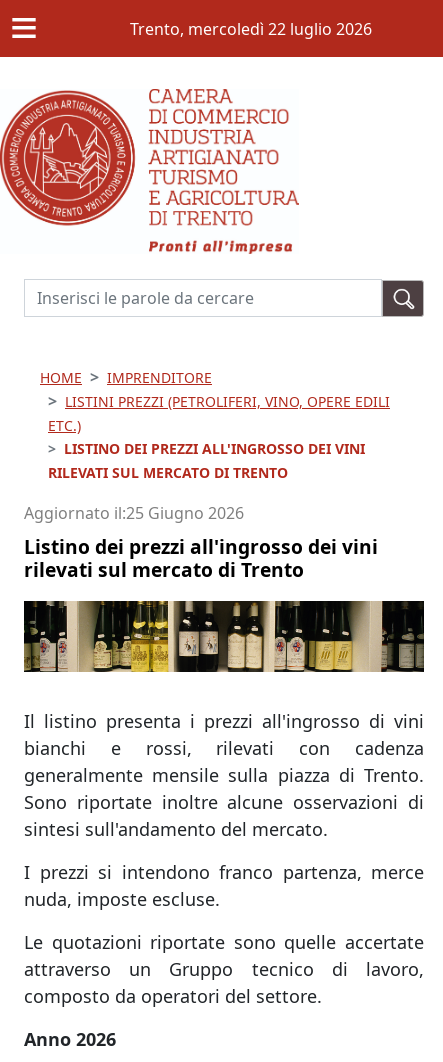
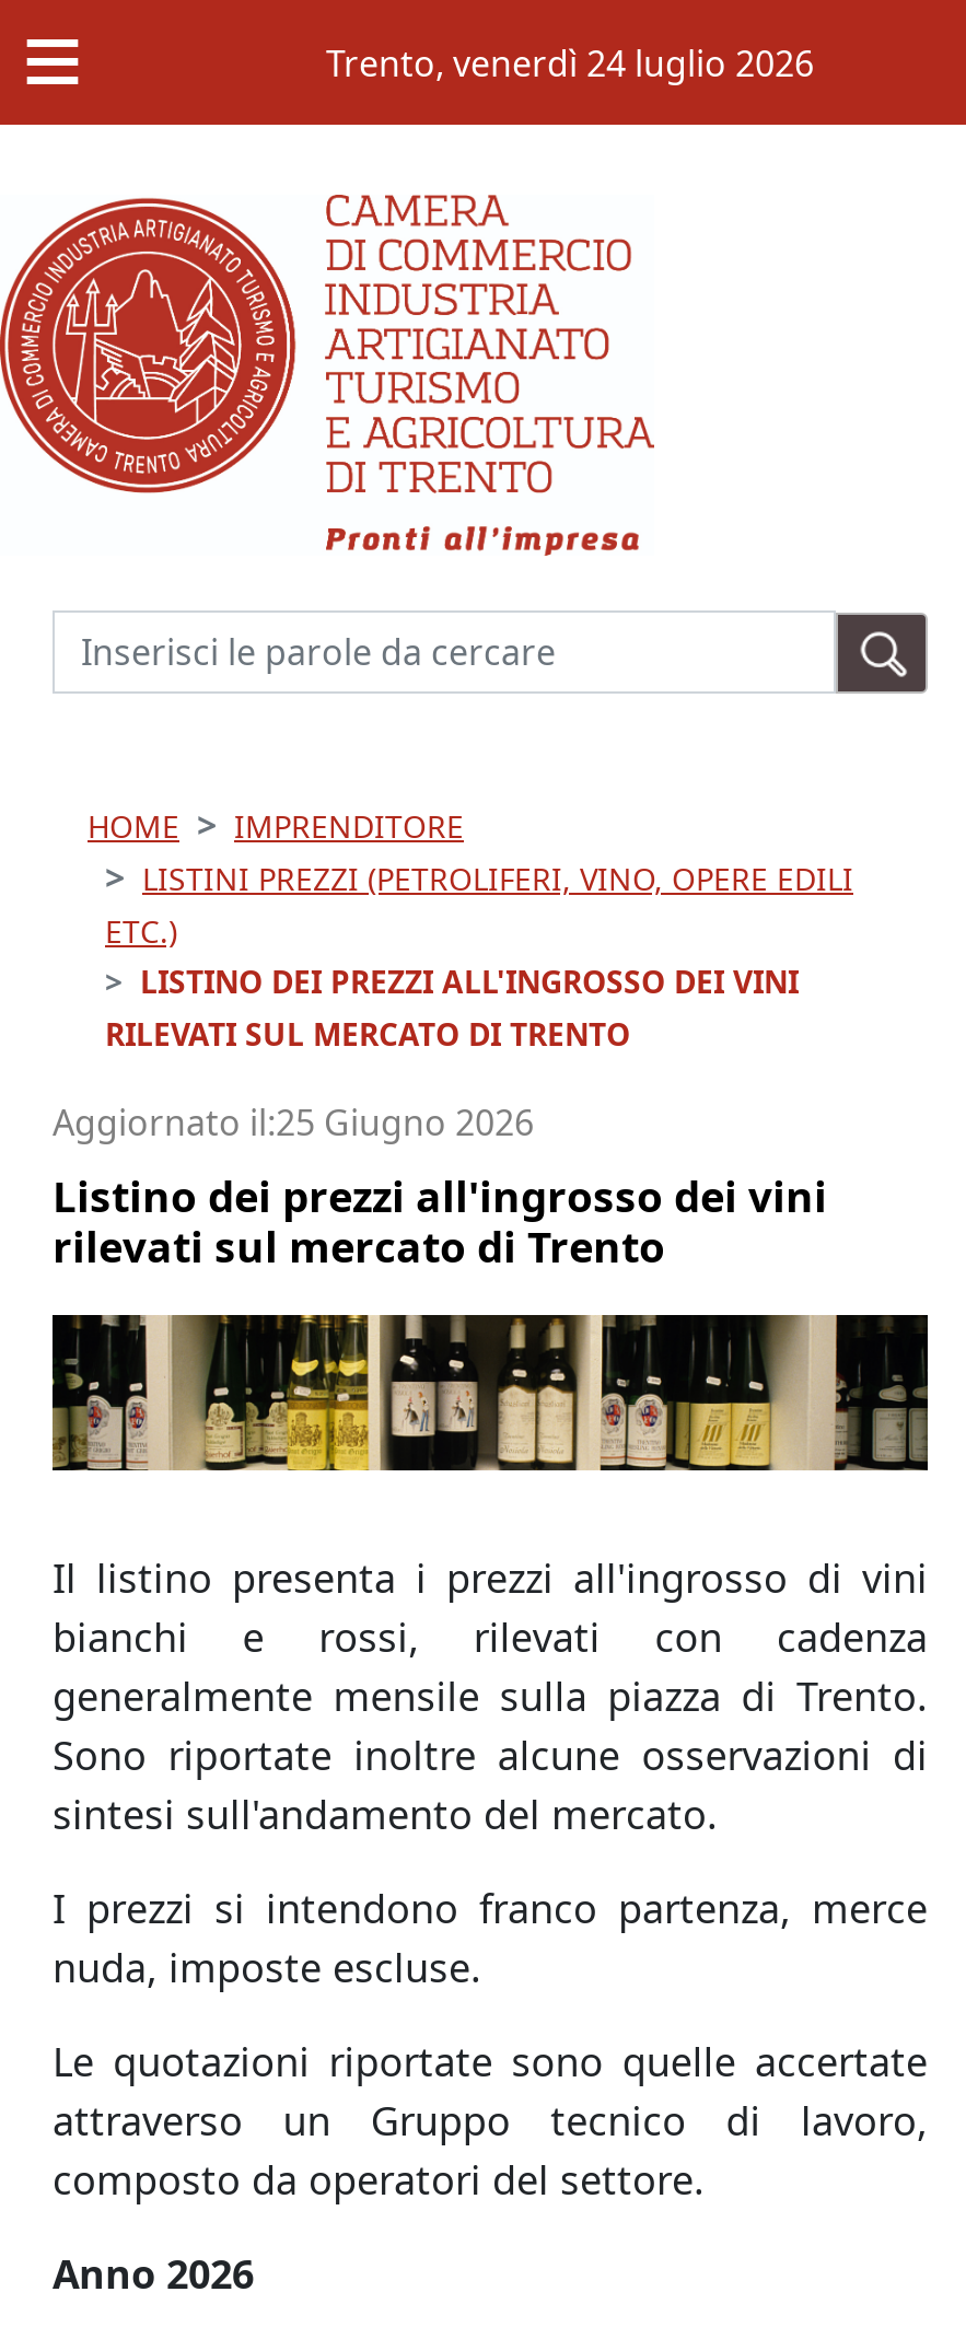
- Trento, mercoledì 22 luglio 2026
+ Trento, venerdì 24 luglio 2026
